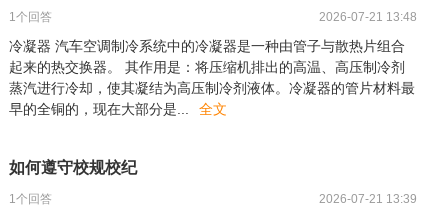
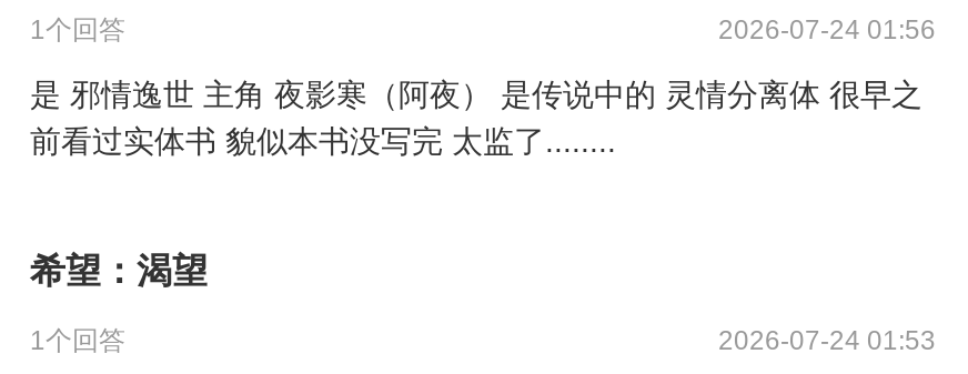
- 2026-07-21 13:48
+ 2026-07-24 01:56

- 冷凝器 汽车空调制冷系统中的冷凝器是一种由管子与散热片组合
- 起来的热交换器。 其作用是：将压缩机排出的高温、高压制冷剂
- 蒸汽进行冷却，使其凝结为高压制冷剂液体。冷凝器的管片材料最
- 早的全铜的，现在大部分是...
- 全文
+ 是 邪情逸世 主角 夜影寒（阿夜） 是传说中的 灵情分离体 很早之
+ 前看过实体书 貌似本书没写完 太监了........

- 如何遵守校规校纪
+ 希望：渴望

- 2026-07-21 13:39
+ 2026-07-24 01:53
